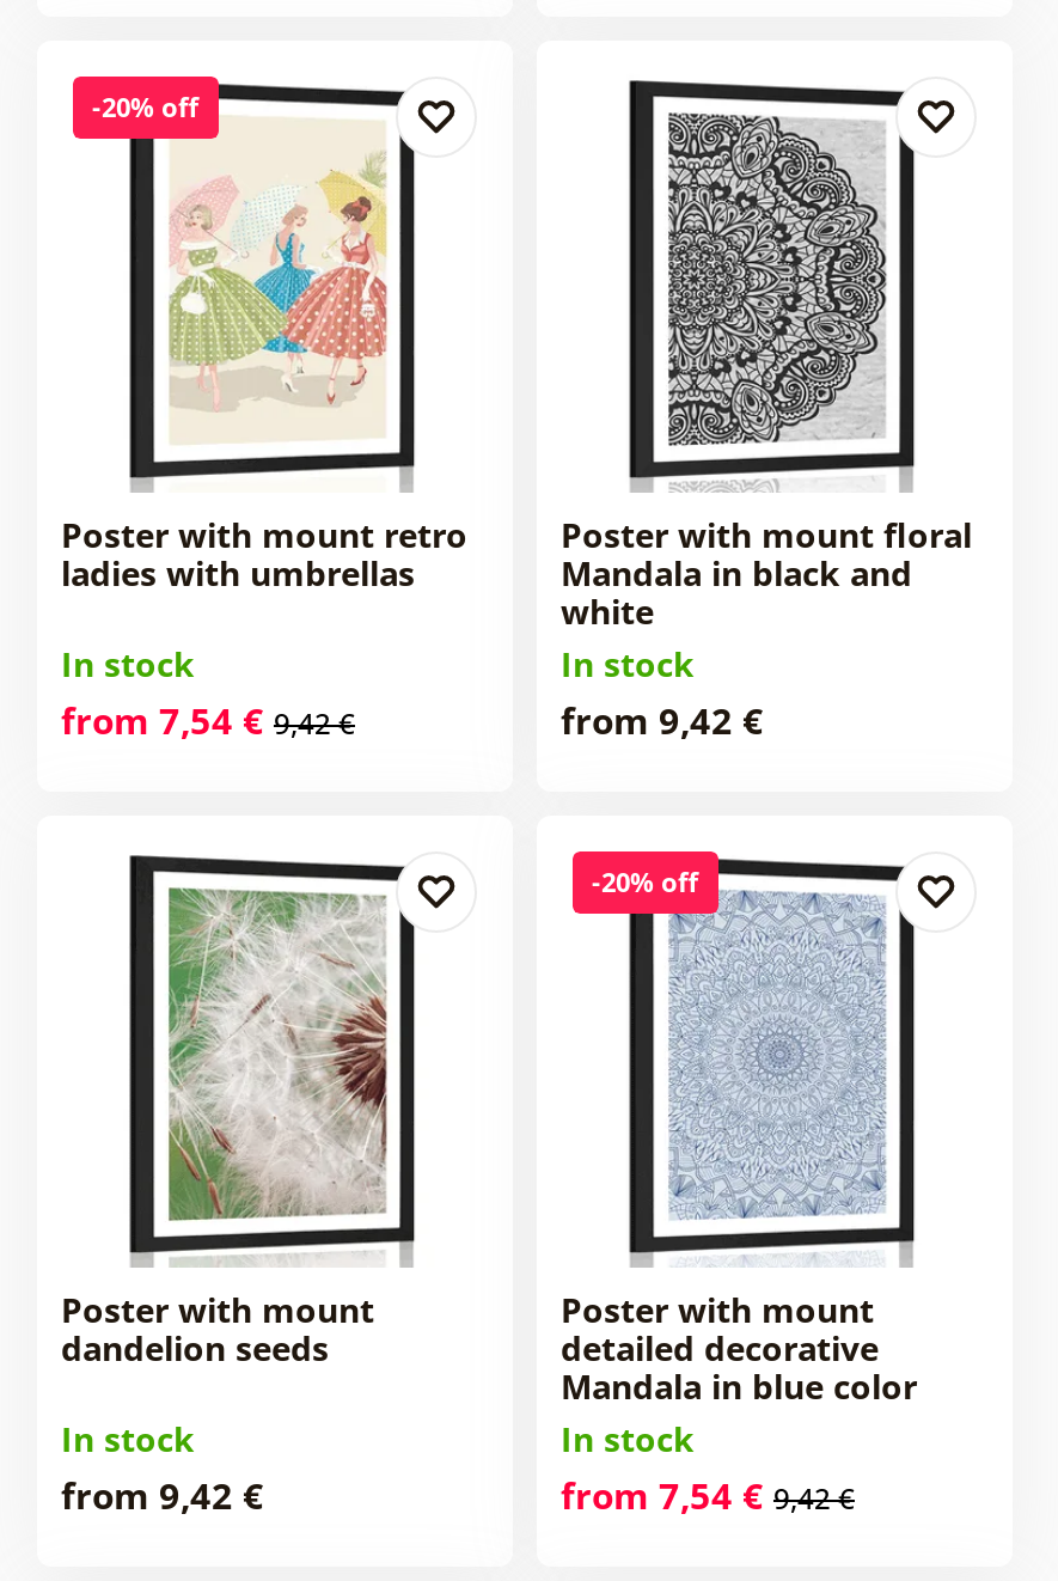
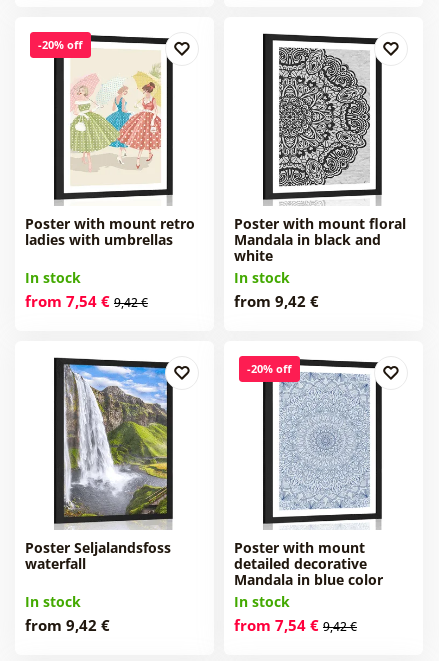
- [image]
- Poster with mount
- dandelion seeds
+ [image]
+ Poster Seljalandsfoss
+ waterfall
